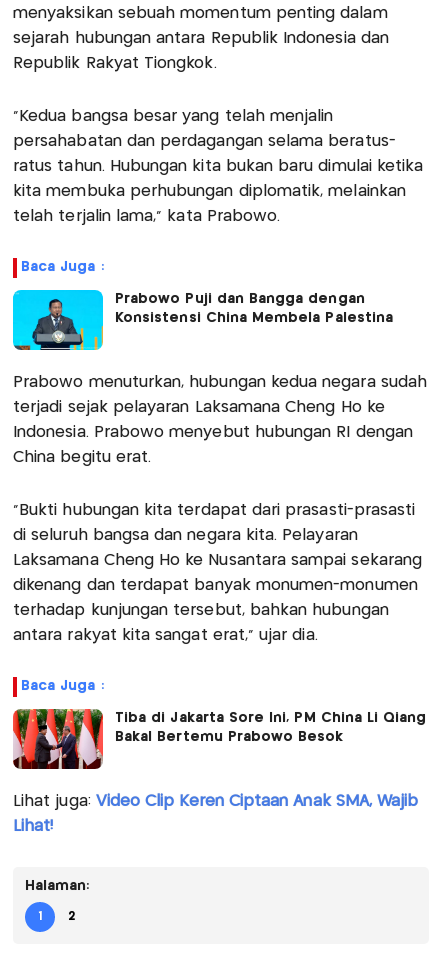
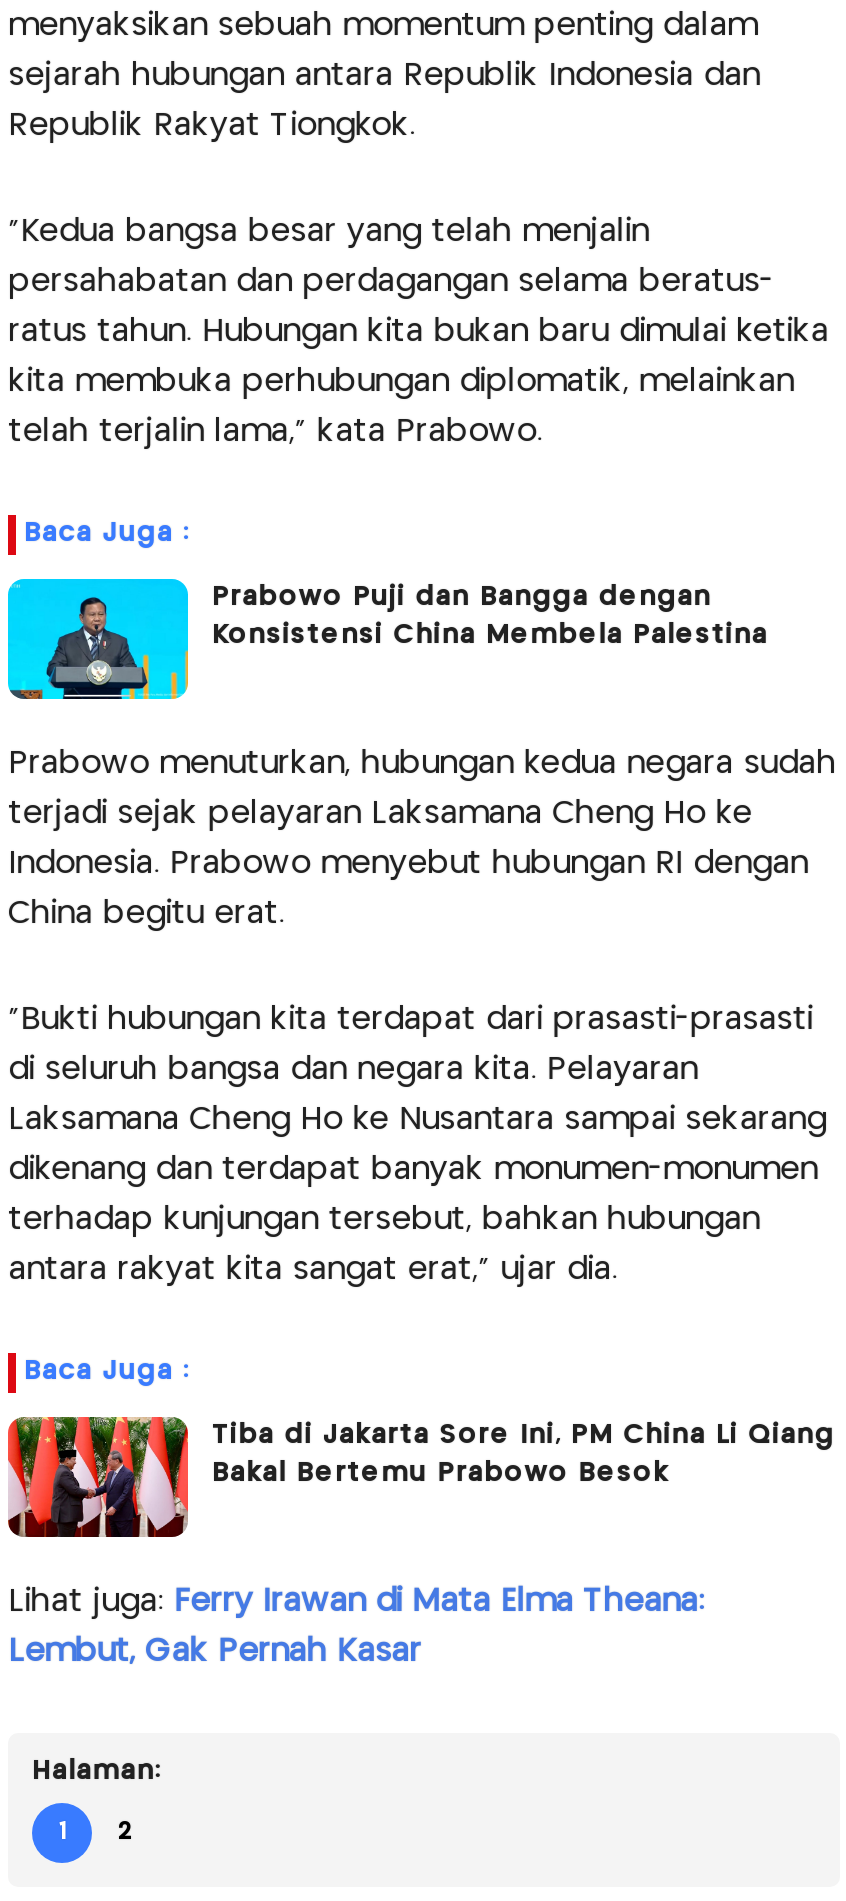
- Lihat juga: Video Clip Keren Ciptaan Anak SMA, Wajib
+ Lihat juga: Ferry Irawan di Mata Elma Theana:

- Lihat!
+ Lembut, Gak Pernah Kasar
